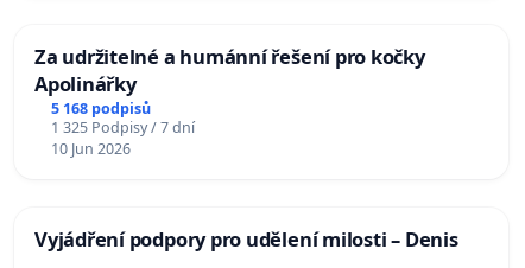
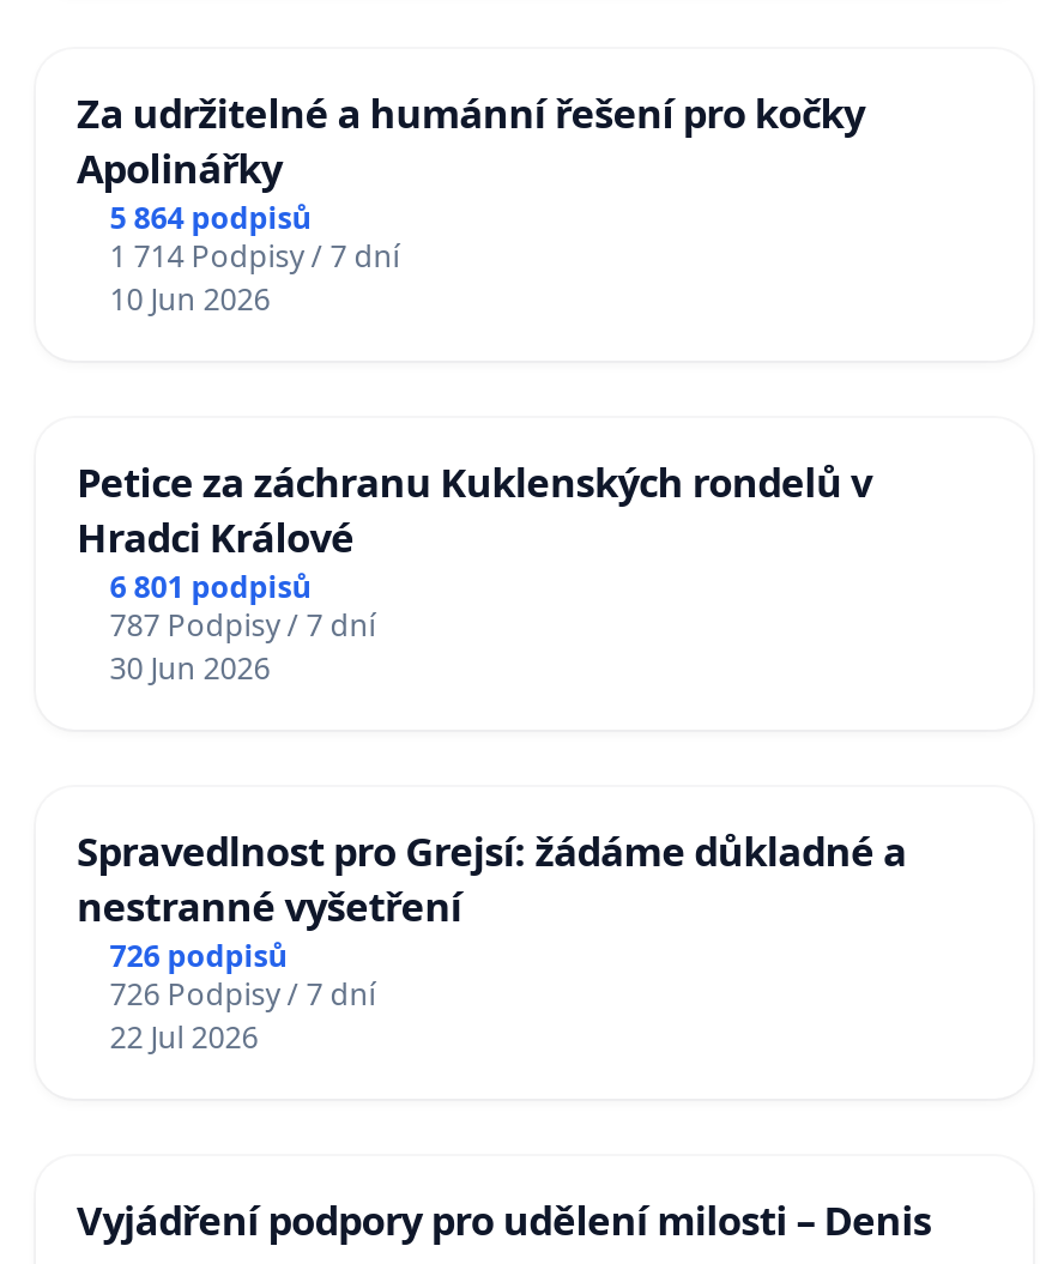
- 5 168 podpisů
+ 5 864 podpisů

- 1 325 Podpisy / 7 dní
+ 1 714 Podpisy / 7 dní

+ Petice za záchranu Kuklenských rondelů v
+ Hradci Králové
+ 6 801 podpisů
+ 787 Podpisy / 7 dní
+ 30 Jun 2026
+ Spravedlnost pro Grejsí: žádáme důkladné a
+ nestranné vyšetření
+ 726 podpisů
+ 726 Podpisy / 7 dní
+ 22 Jul 2026
